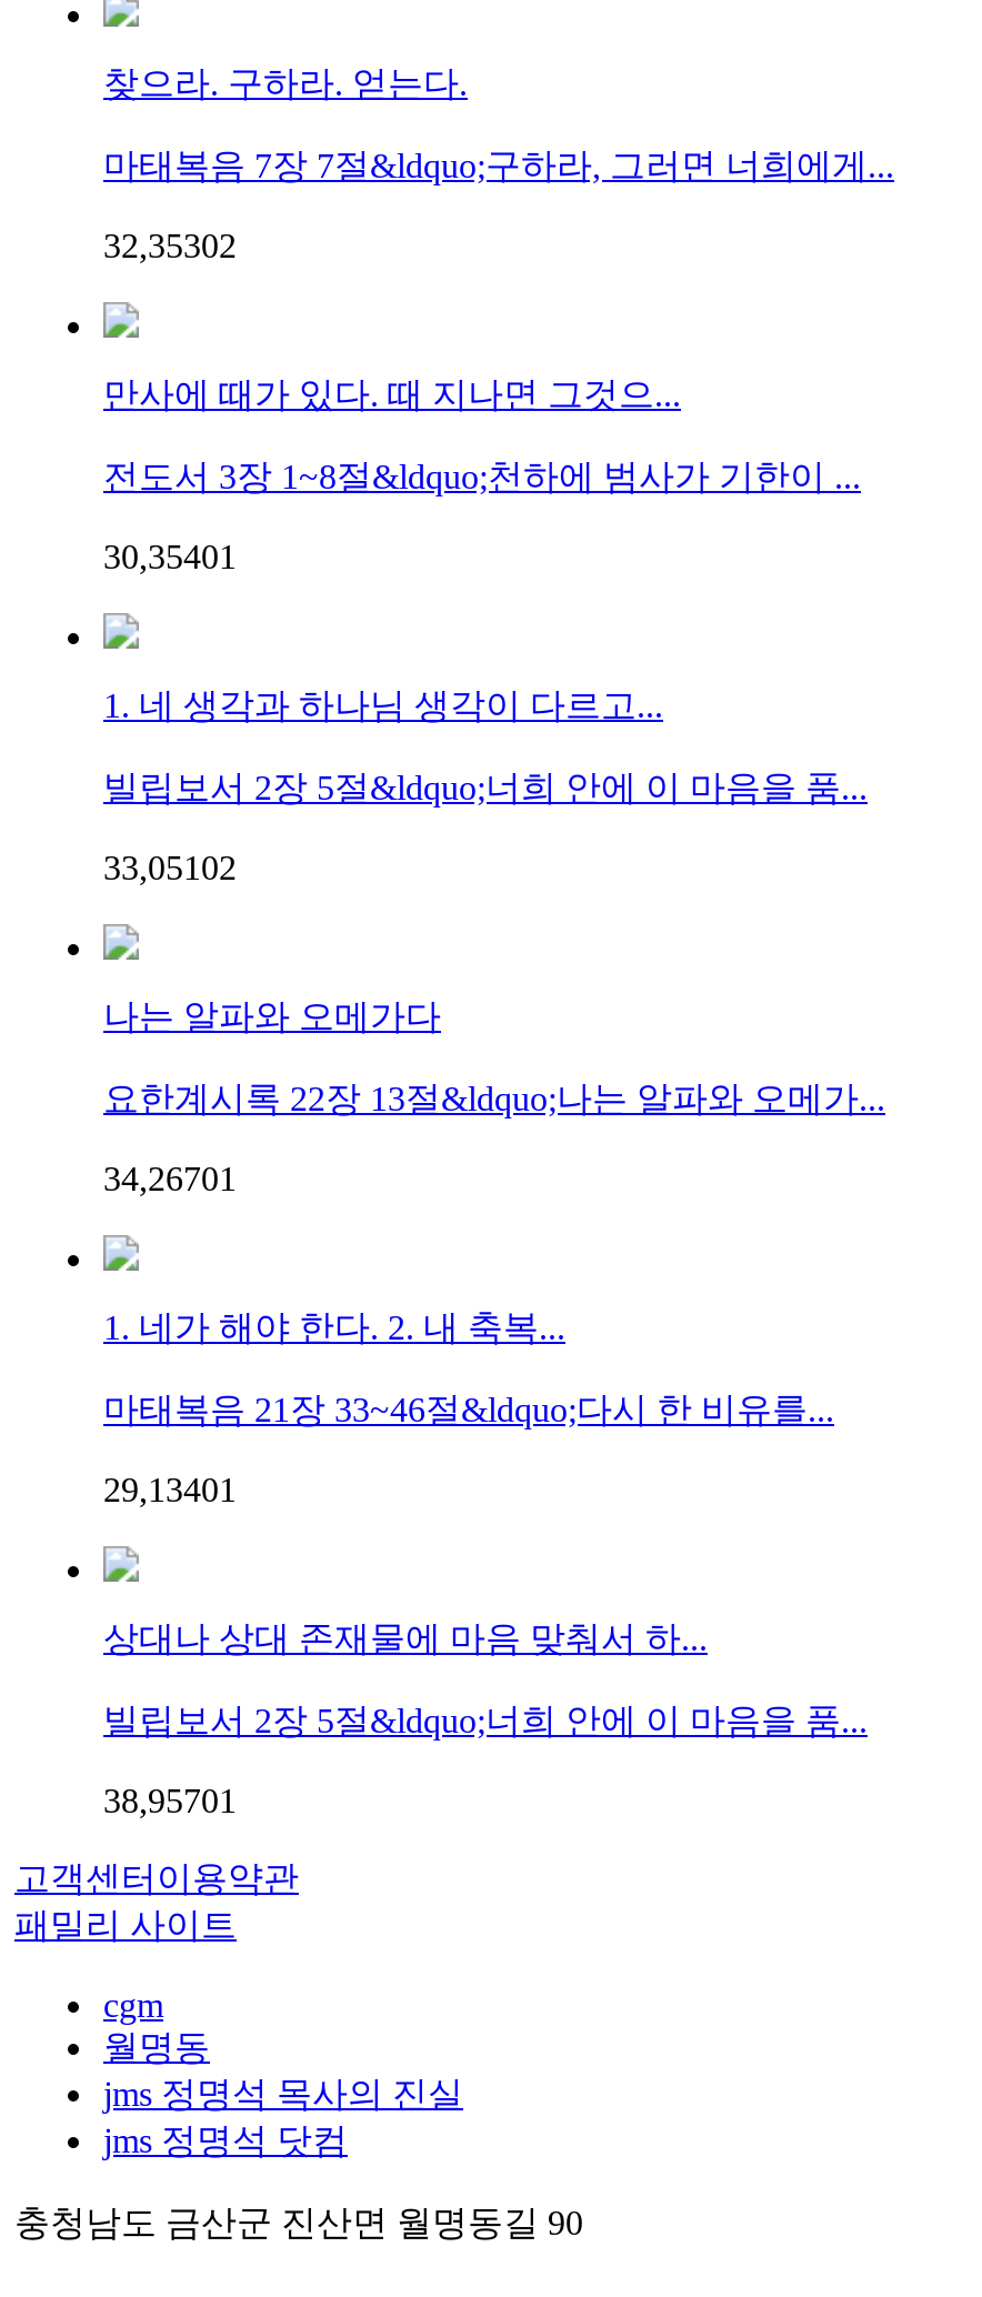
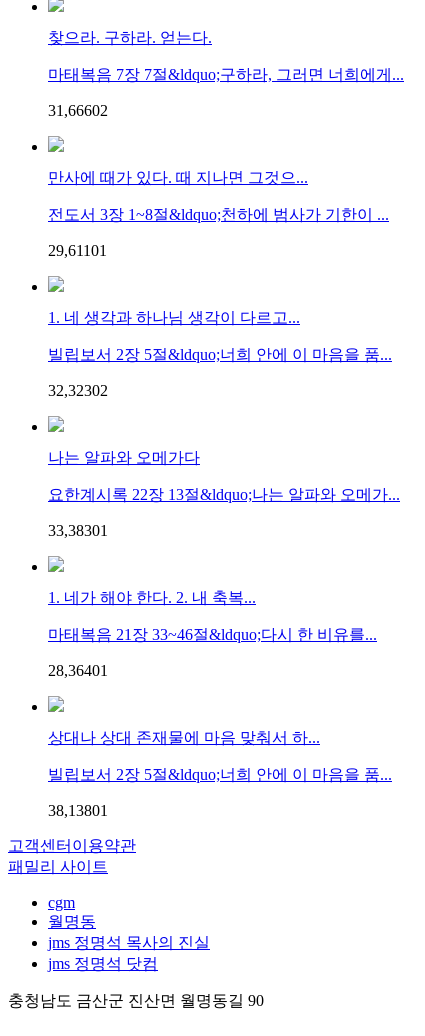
- 32,35302
+ 31,66602

- 30,35401
+ 29,61101

- 33,051 02
+ 32,323 02

- 34,26701
+ 33,38301

- 29,13401
+ 28,36401

- 38,95701
+ 38,13801
